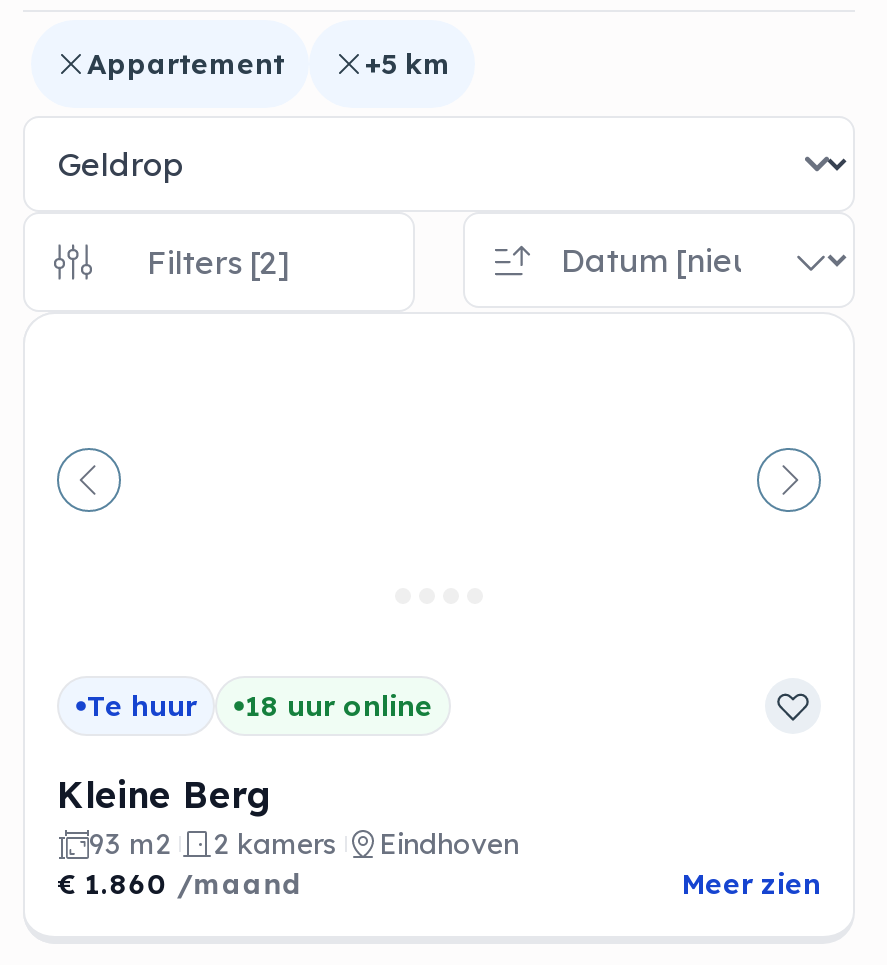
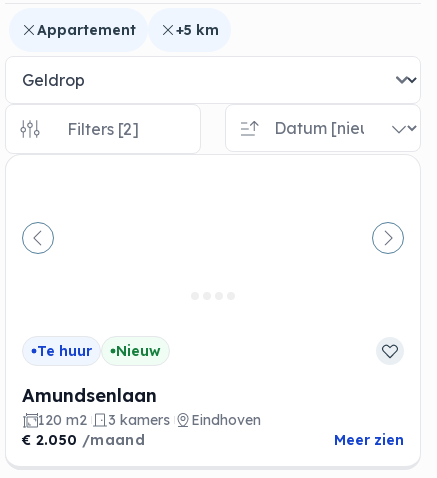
- 18 uur online
+ Nieuw

- Kleine Berg
- 93 m2
- 2 kamers
+ Amundsenlaan
+ 120 m2
+ 3 kamers

- € 1.860 /maand
+ € 2.050 /maand
